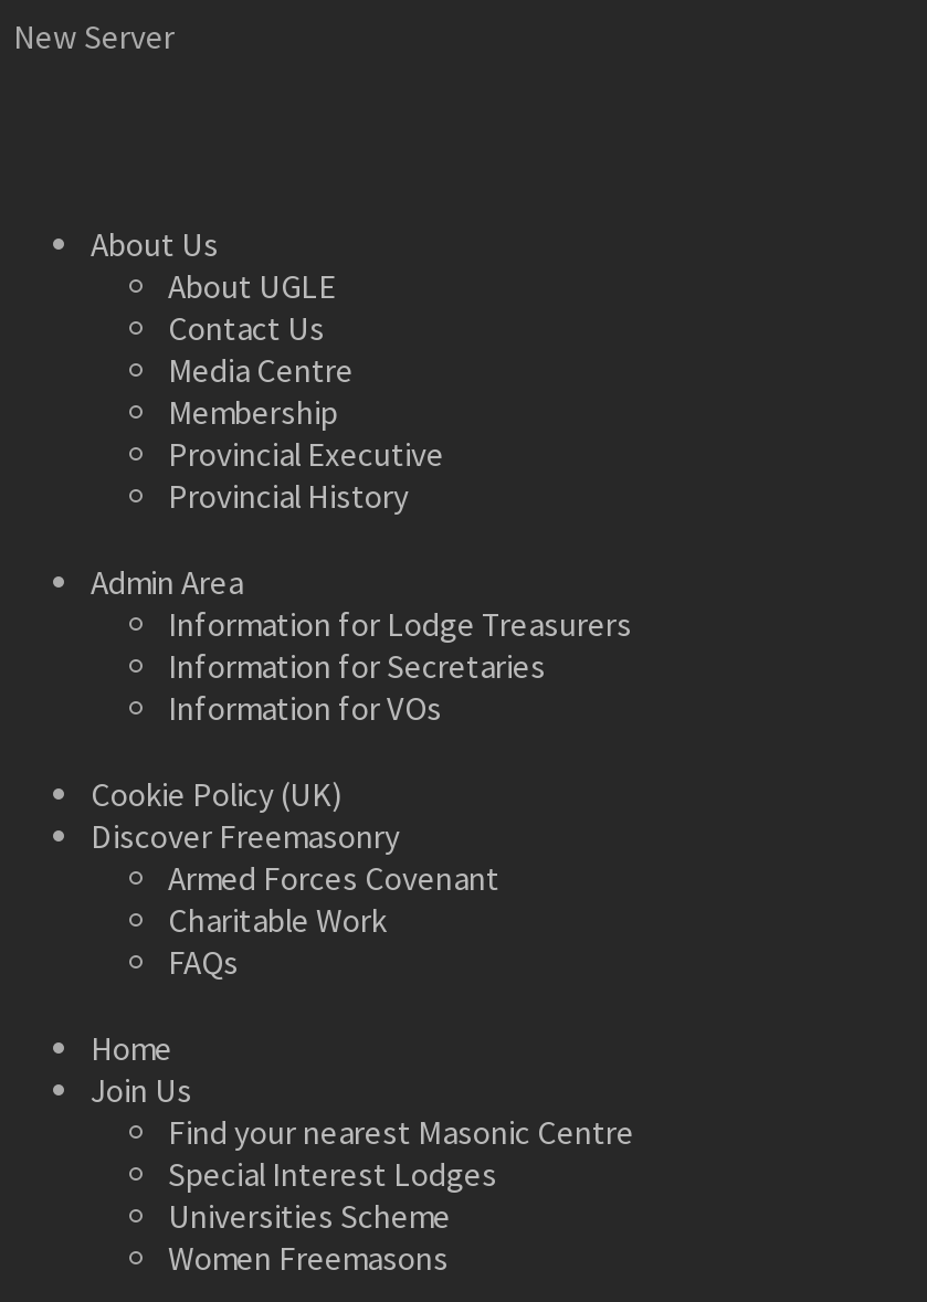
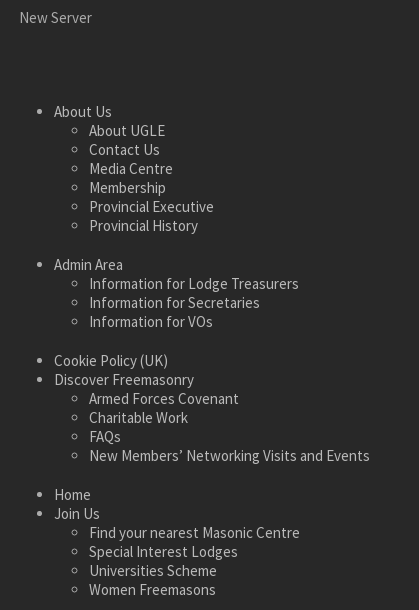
+ New Members’ Networking Visits and Events
